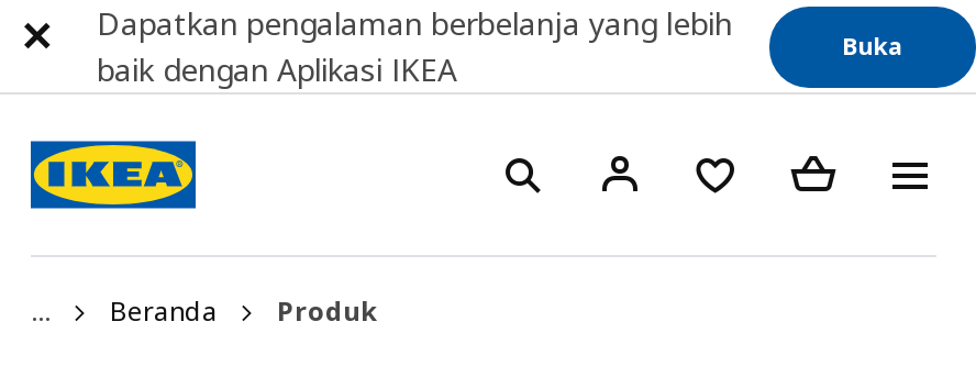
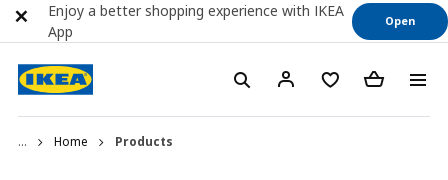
- Dapatkan pengalaman berbelanja yang lebih
- baik dengan Aplikasi IKEA
+ Enjoy a better shopping experience with IKEA
+ App

- Buka
+ Open

- Beranda
- Produk
+ Home
+ Products
